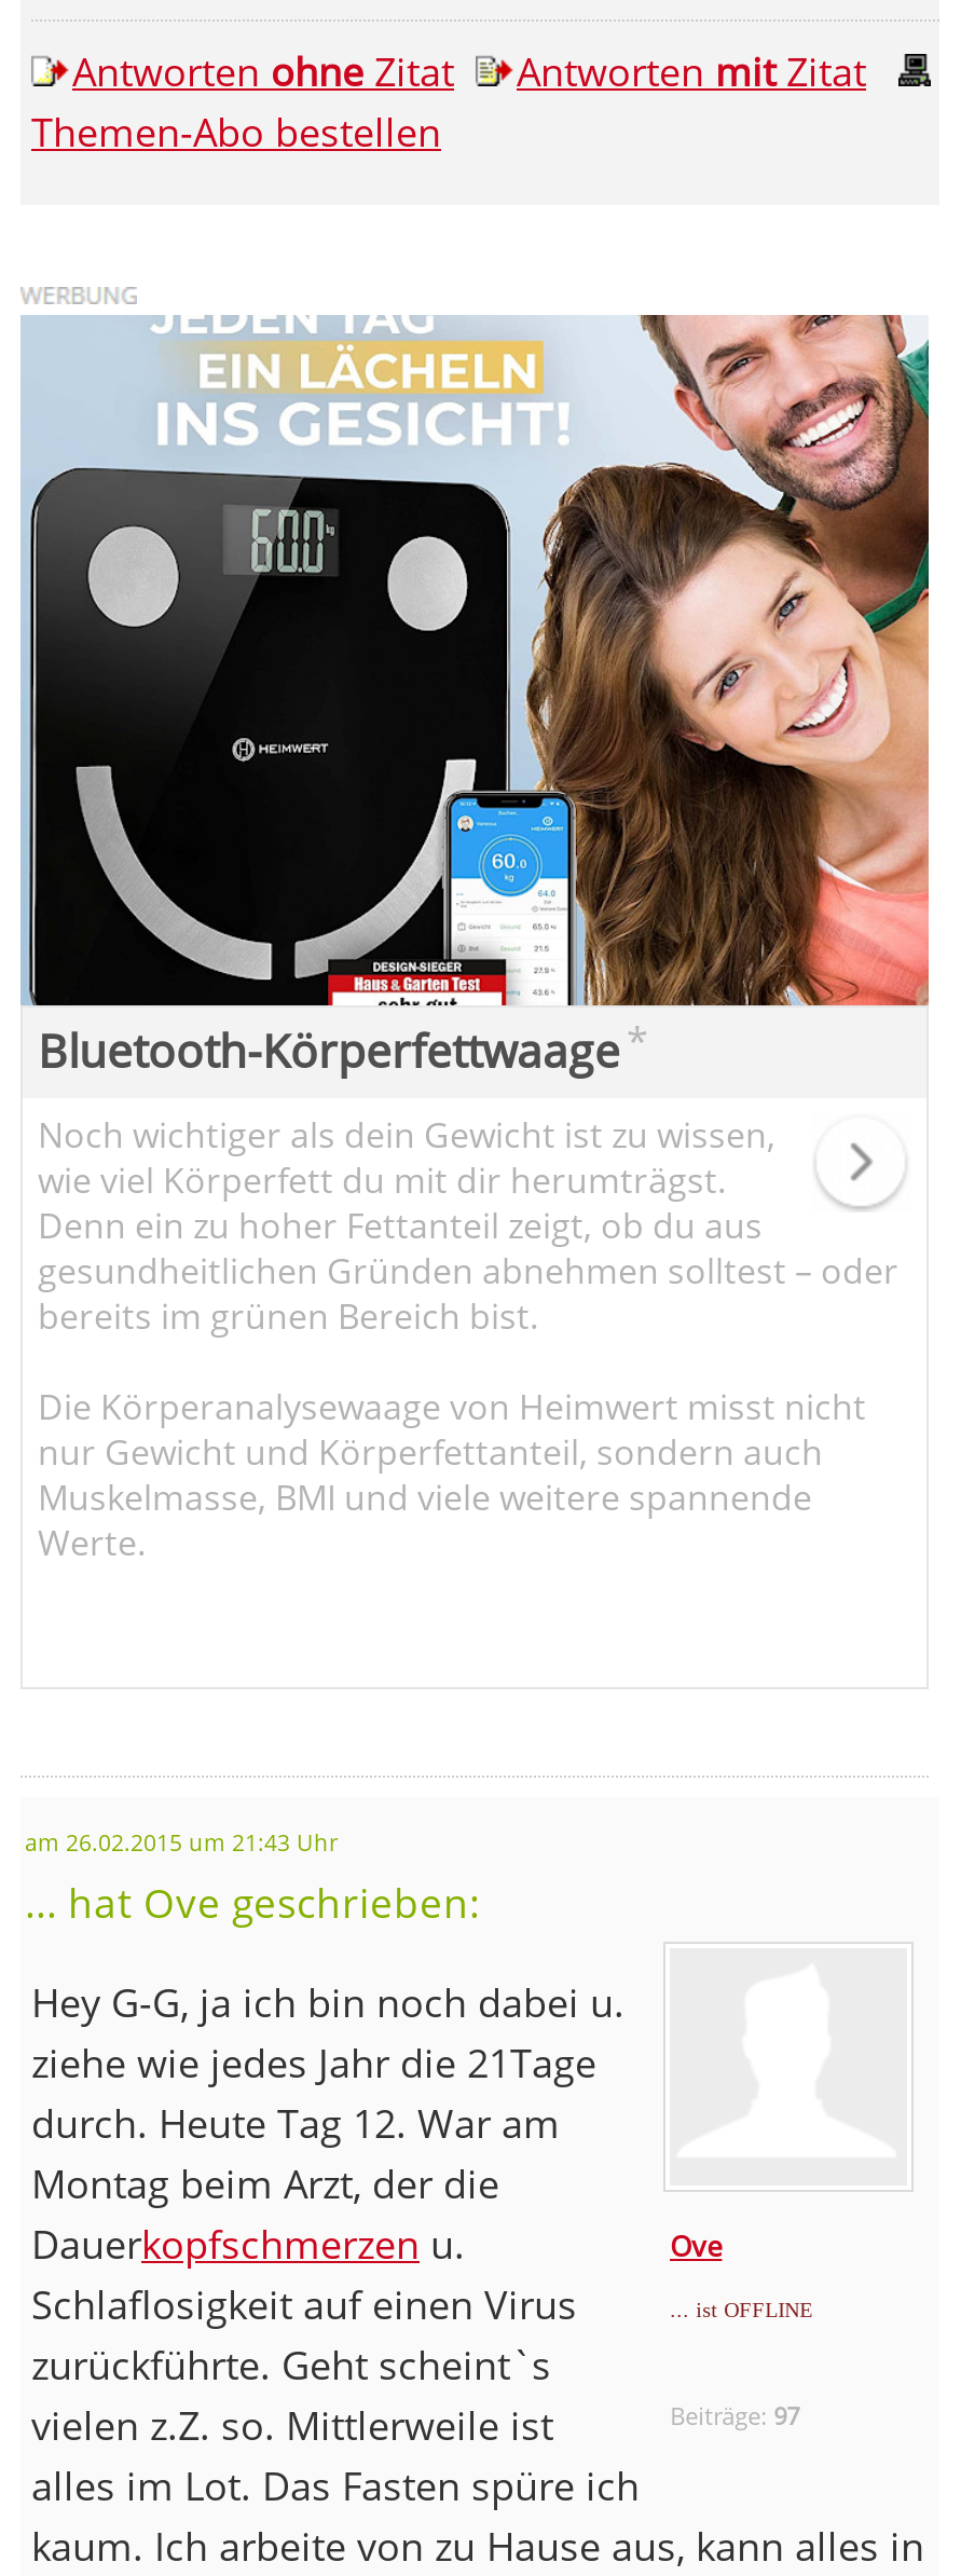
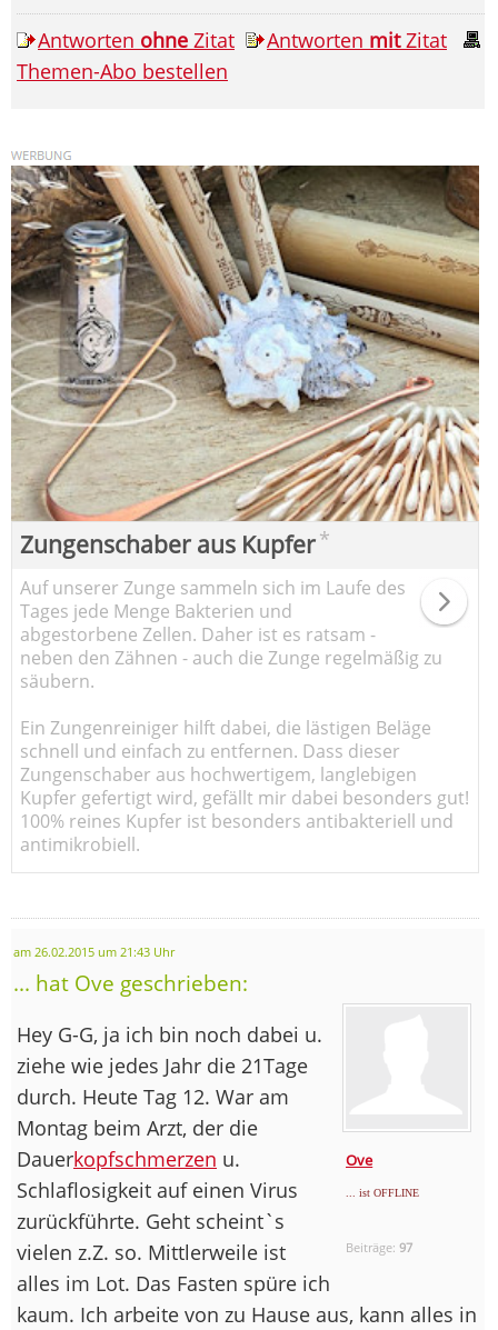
- [image]
- Bluetooth-Körperfettwaage *
+ [image]
+ Zungenschaber aus Kupfer *

- Noch wichtiger als dein Gewicht ist zu wissen,
- wie viel Körperfett du mit dir herumträgst.
- Denn ein zu hoher Fettanteil zeigt, ob du aus
- gesundheitlichen Gründen abnehmen solltest – oder
- bereits im grünen Bereich bist.
+ Auf unserer Zunge sammeln sich im Laufe des
+ Tages jede Menge Bakterien und
+ abgestorbene Zellen. Daher ist es ratsam -
+ neben den Zähnen - auch die Zunge regelmäßig zu
+ säubern.

- Die Körperanalysewaage von Heimwert misst nicht
- nur Gewicht und Körperfettanteil, sondern auch
- Muskelmasse, BMI und viele weitere spannende
- Werte.
+ Ein Zungenreiniger hilft dabei, die lästigen Beläge
+ schnell und einfach zu entfernen. Dass dieser
+ Zungenschaber aus hochwertigem, langlebigen
+ Kupfer gefertigt wird, gefällt mir dabei besonders gut!
+ 100% reines Kupfer ist besonders antibakteriell und
+ antimikrobiell.
